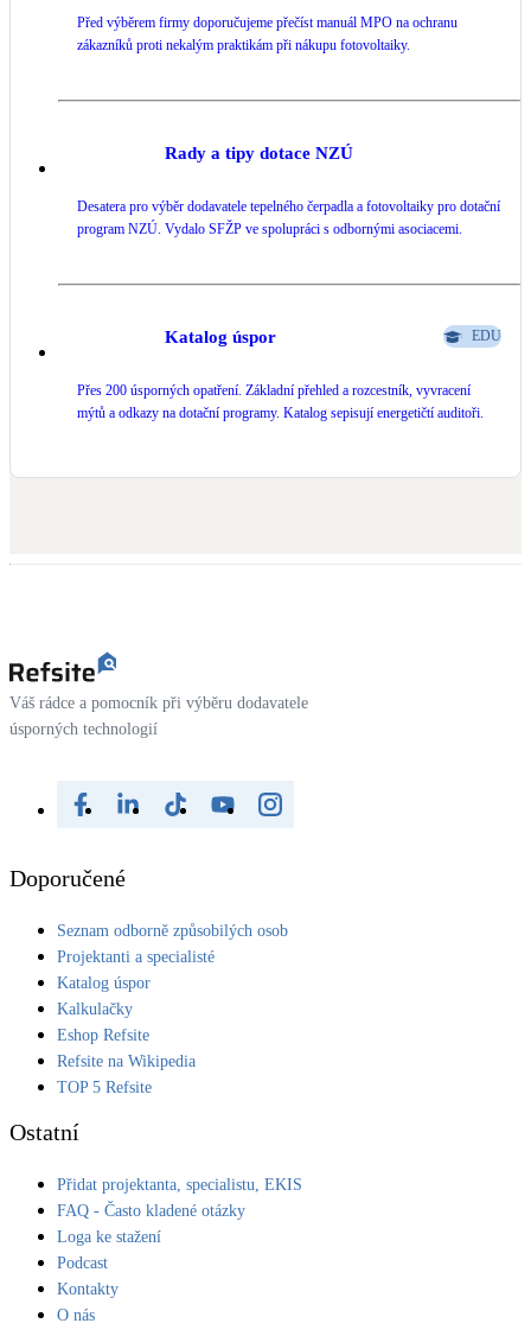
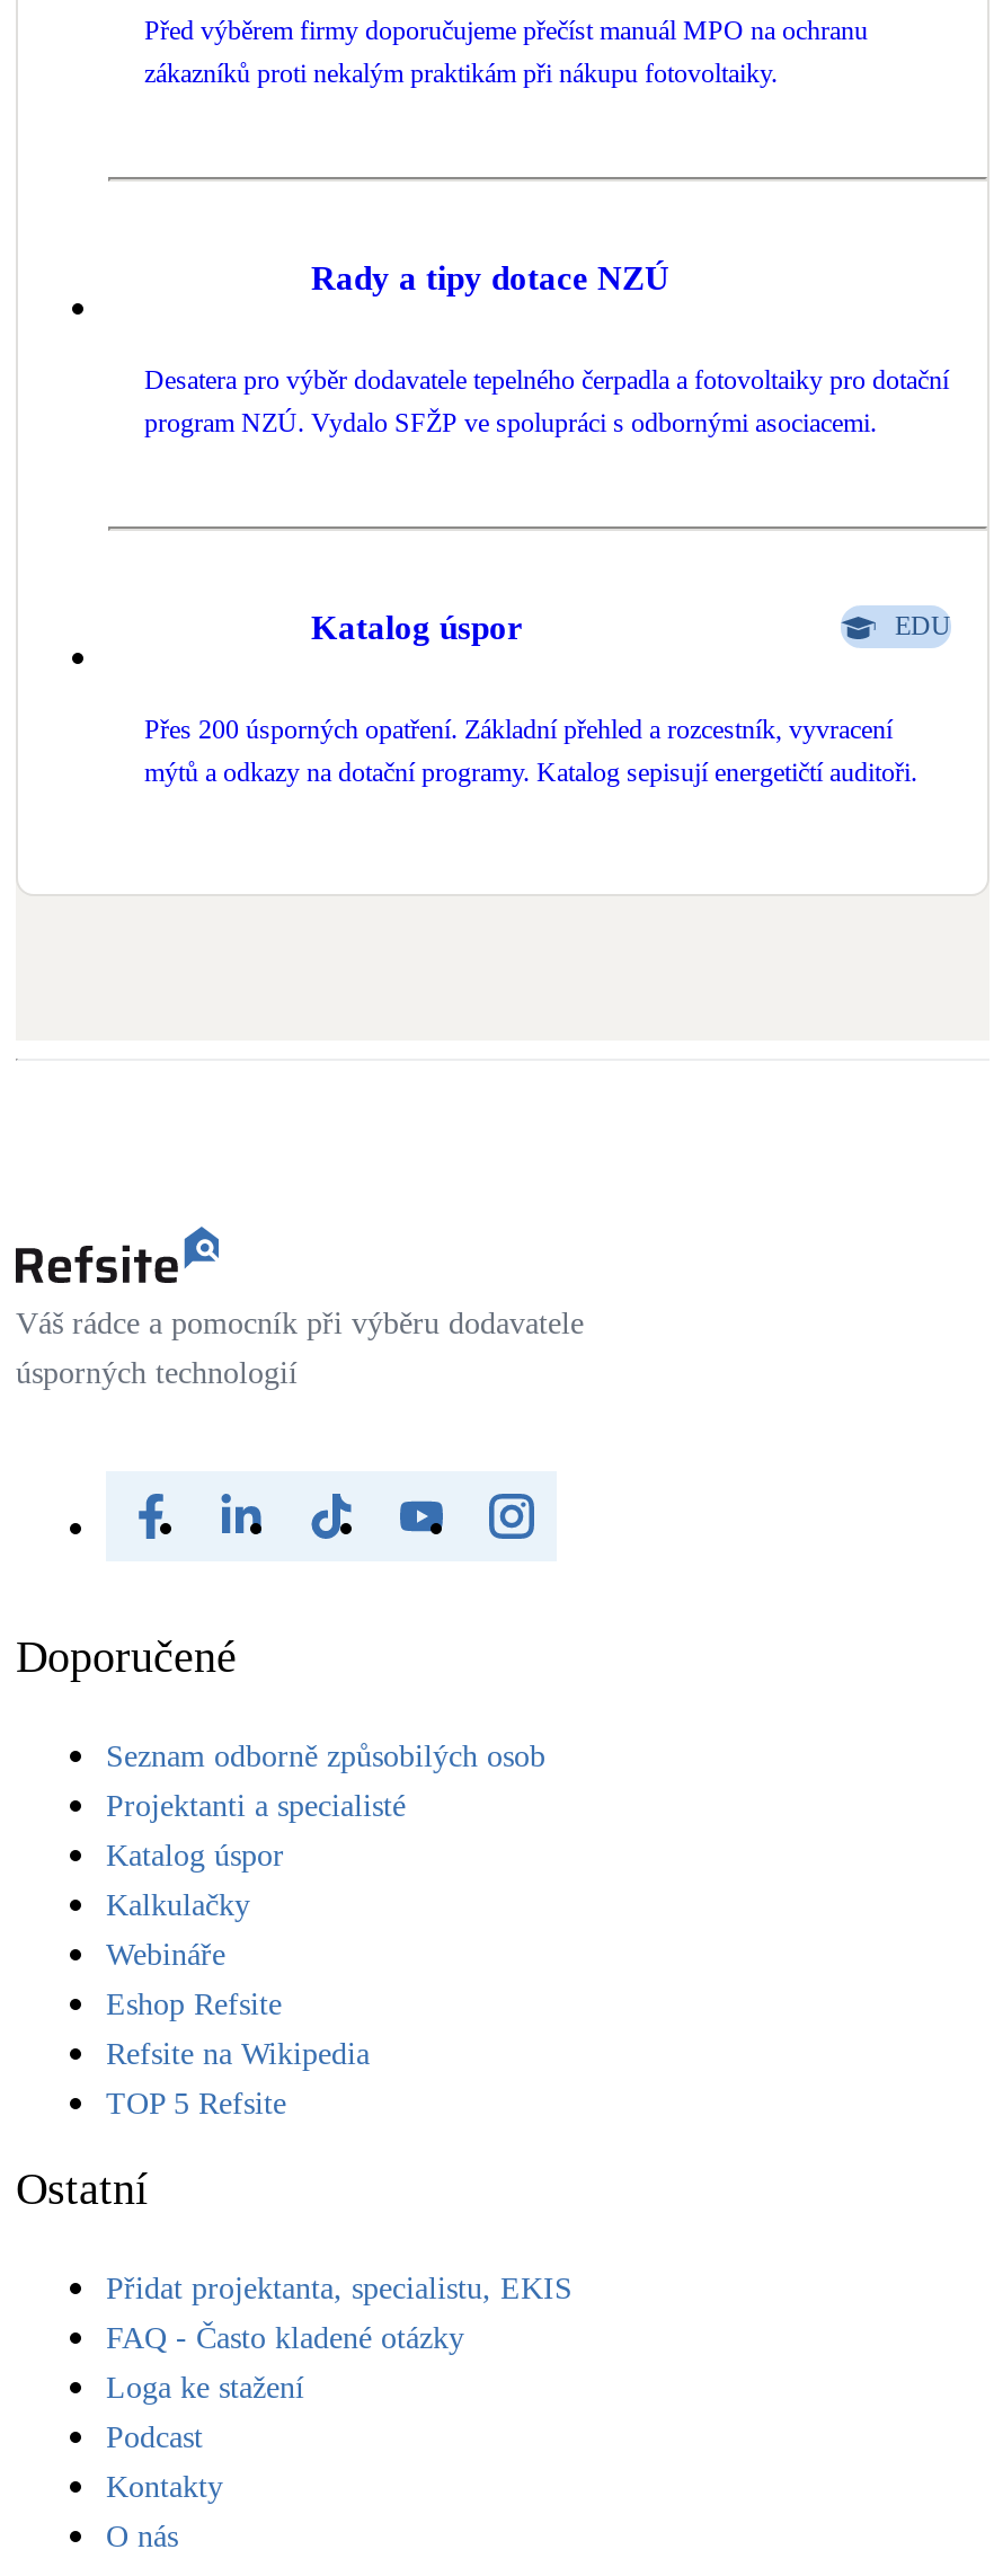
+ Webináře
